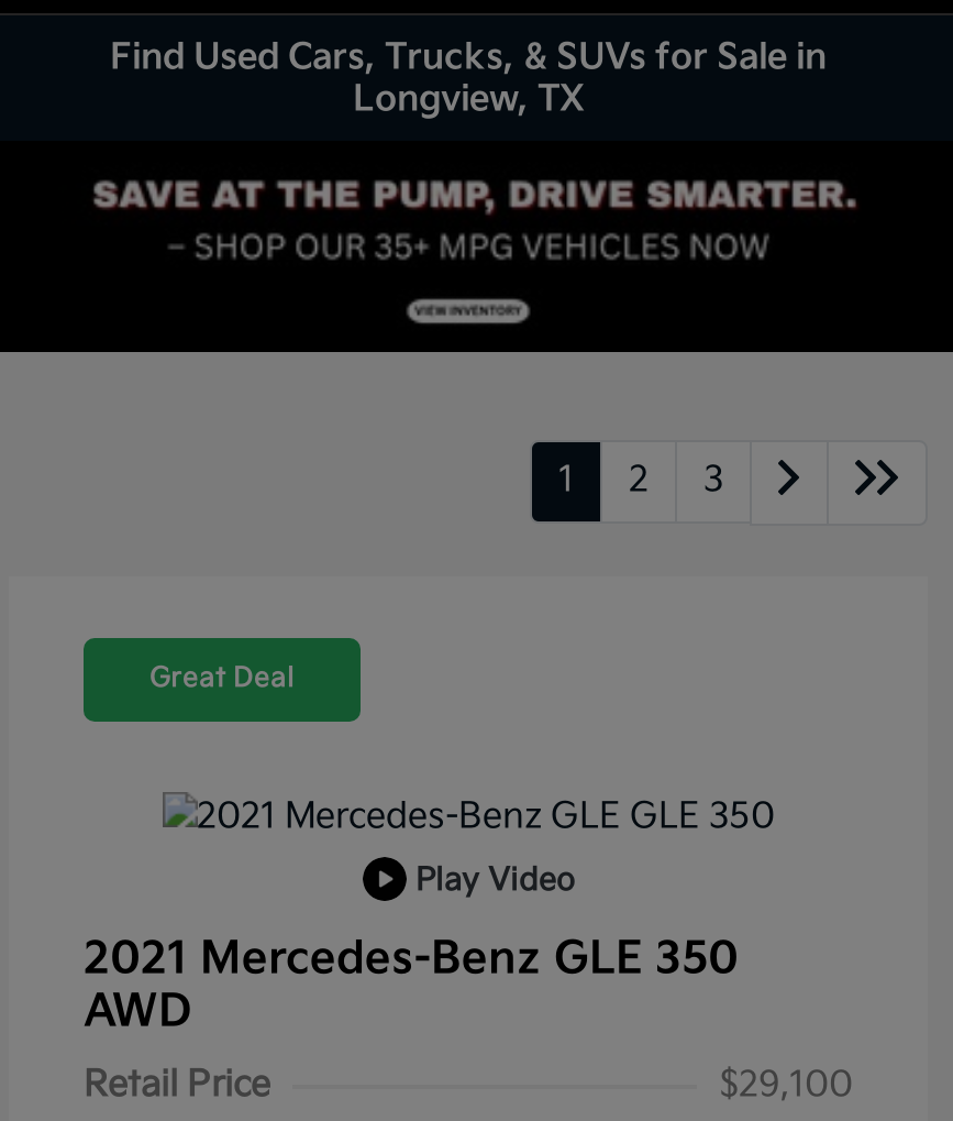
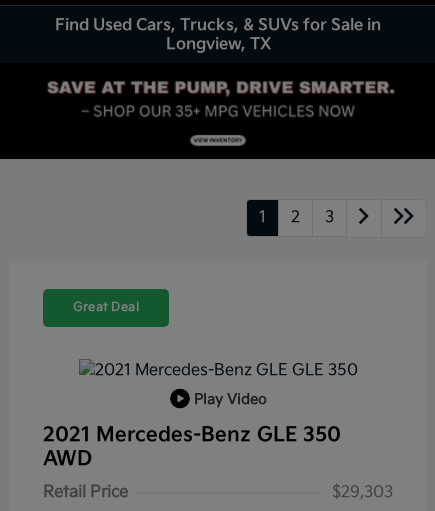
- $29,100
+ $29,303
